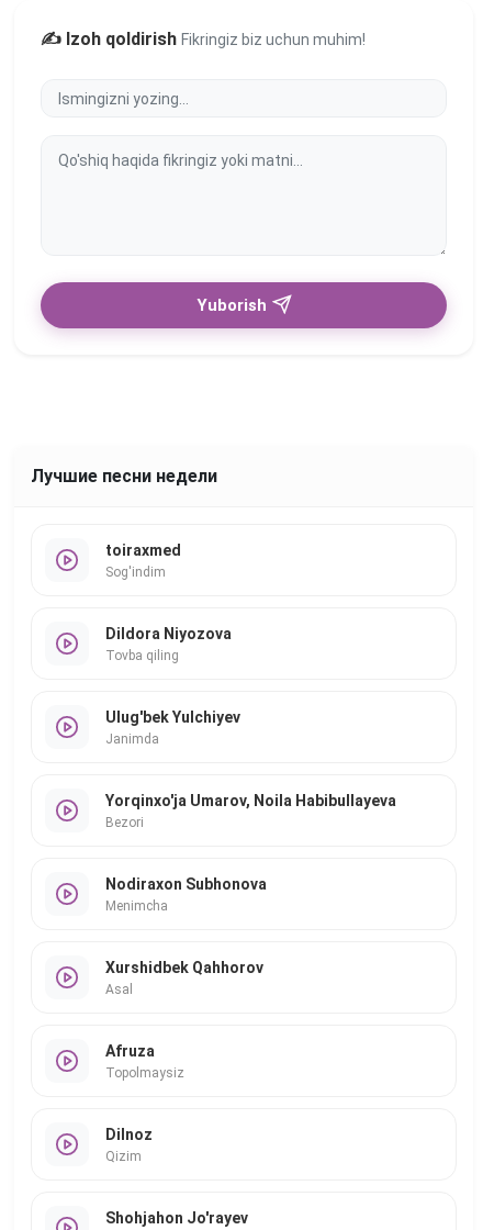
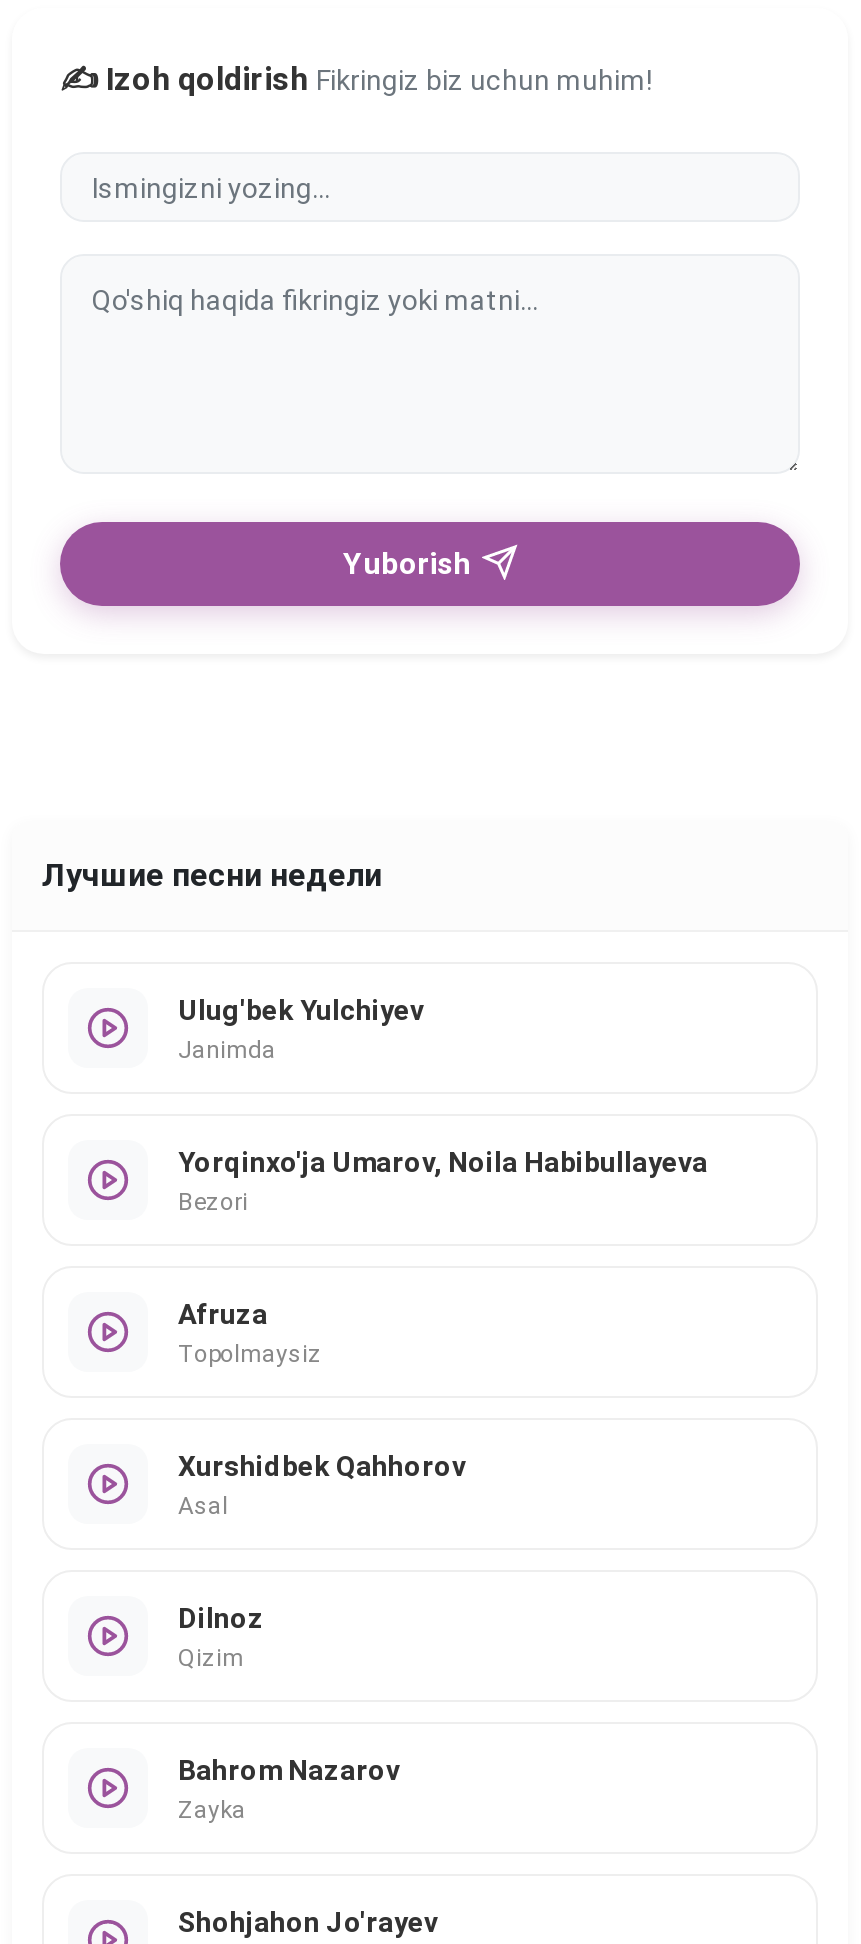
- toiraxmed
- Sog'indim

- Dildora Niyozova
- Tovba qiling

- Nodiraxon Subhonova
- Menimcha

moved up: Afruza | Topolmaysiz

moved up: Dilnoz | Qizim

+ Bahrom Nazarov
+ Zayka
